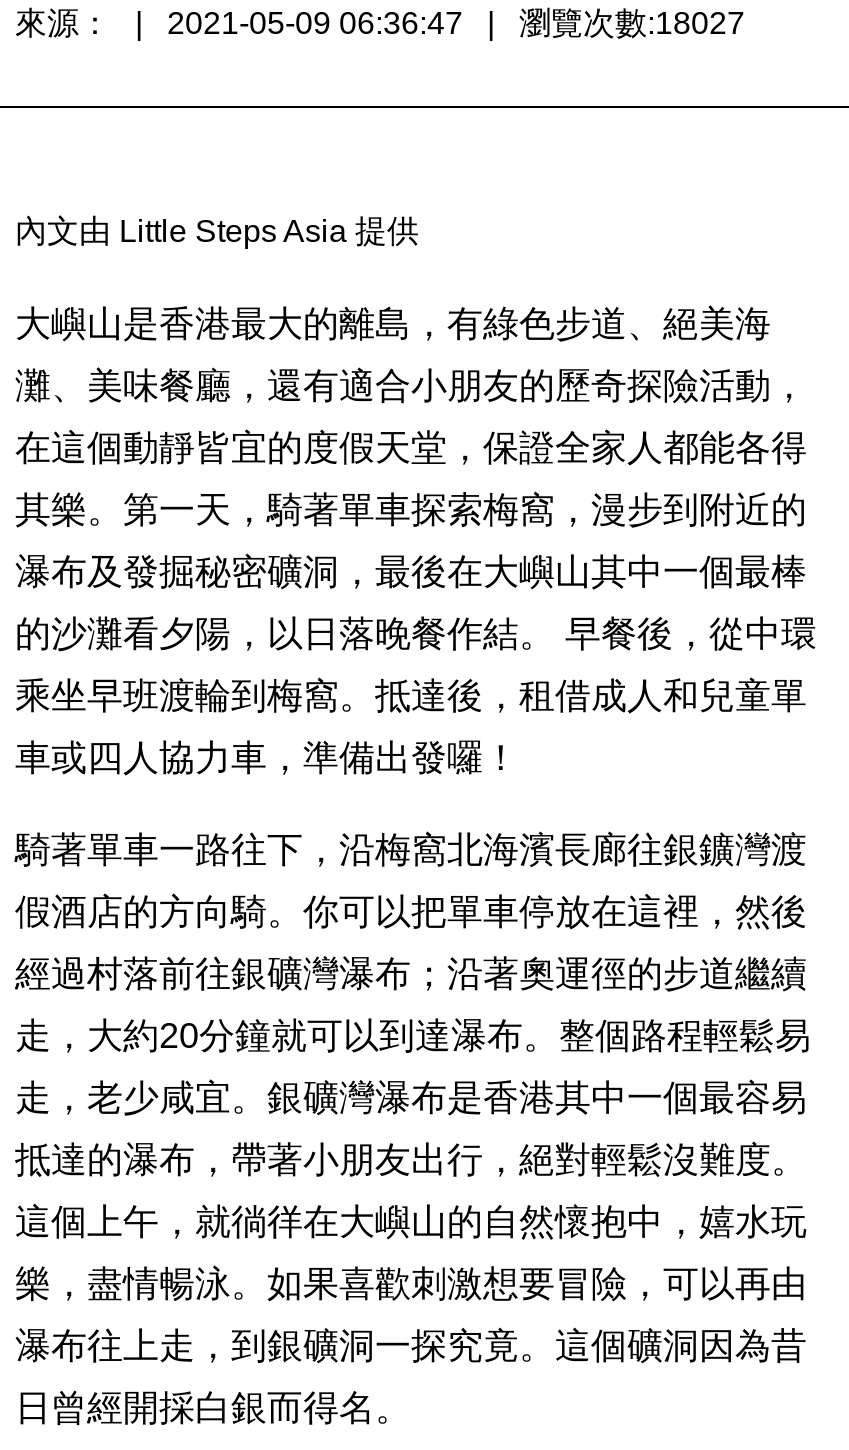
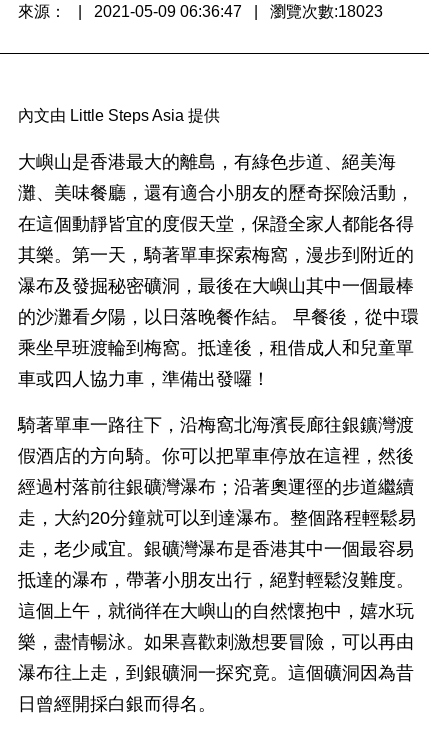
- 來源： 2021-05-09 06:36:47 瀏覽次數:18027
+ 來源： 2021-05-09 06:36:47 瀏覽次數:18023
